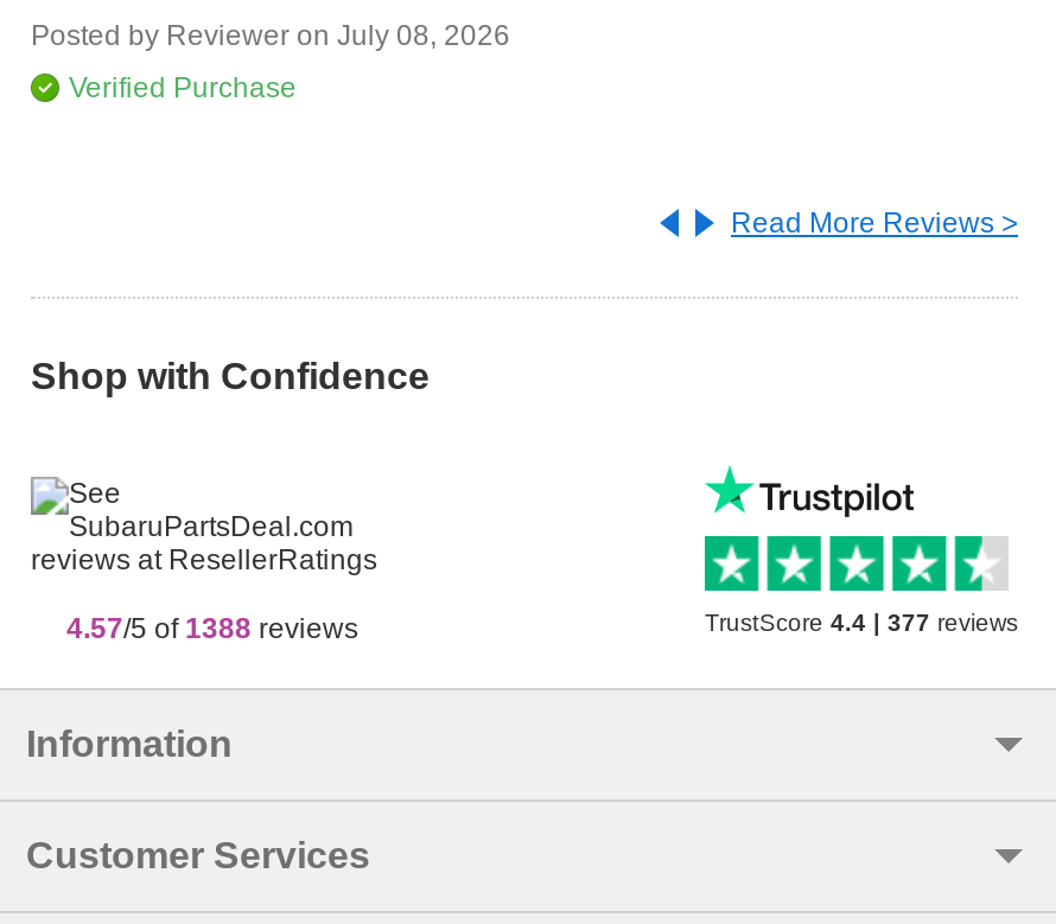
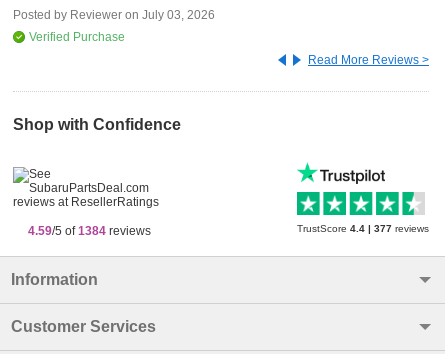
- Posted by Reviewer on July 08, 2026
+ Posted by Reviewer on July 03, 2026

- 4.57/5 of 1388 reviews
+ 4.59/5 of 1384 reviews
